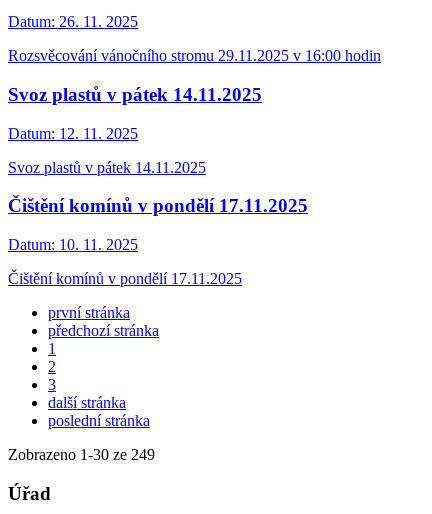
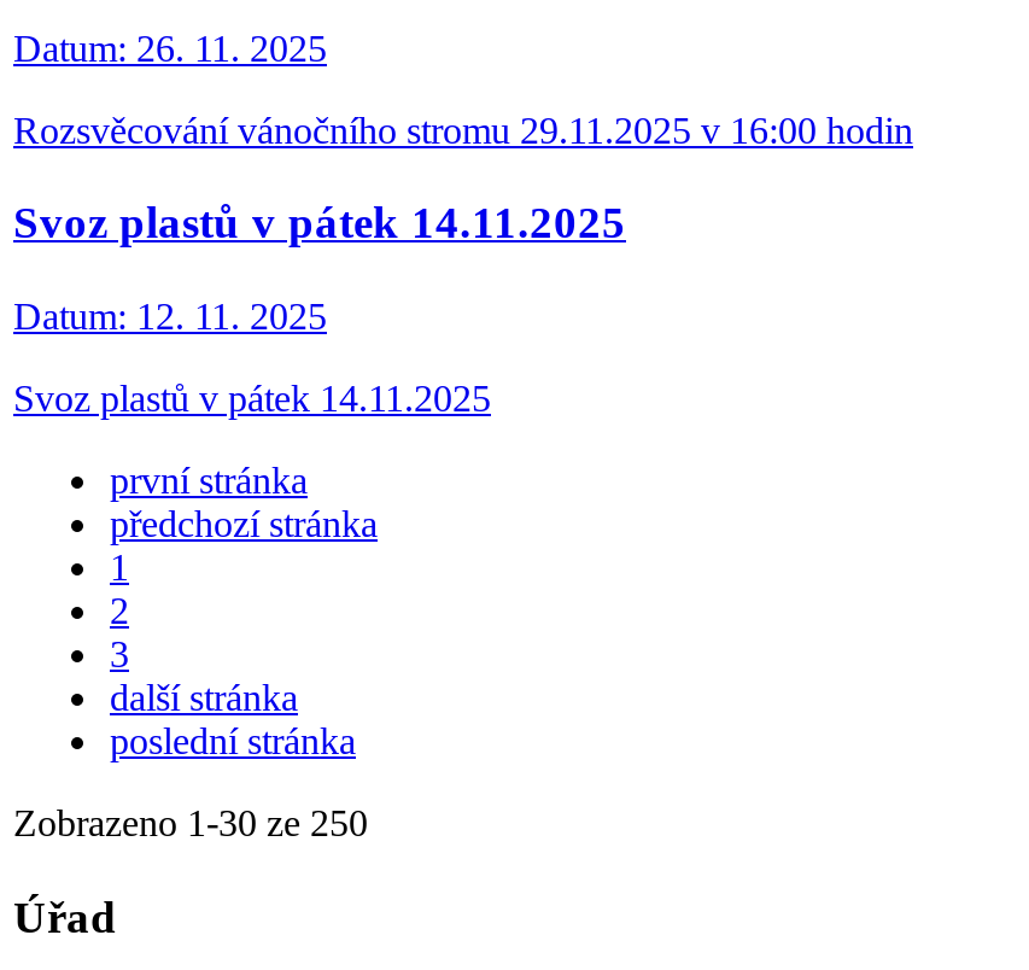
- Čištění komínů v pondělí 17.11.2025
- Datum: 10. 11. 2025
- Čištění komínů v pondělí 17.11.2025

- Zobrazeno 1 -30 ze 249
+ Zobrazeno 1 -30 ze 250
